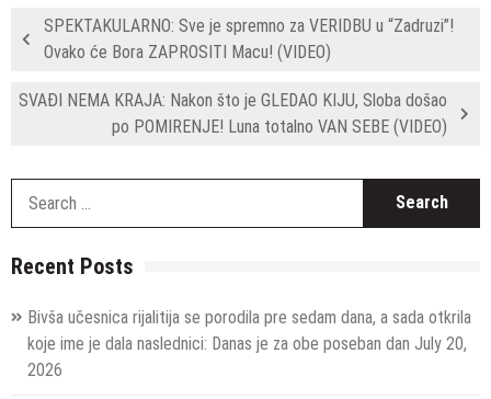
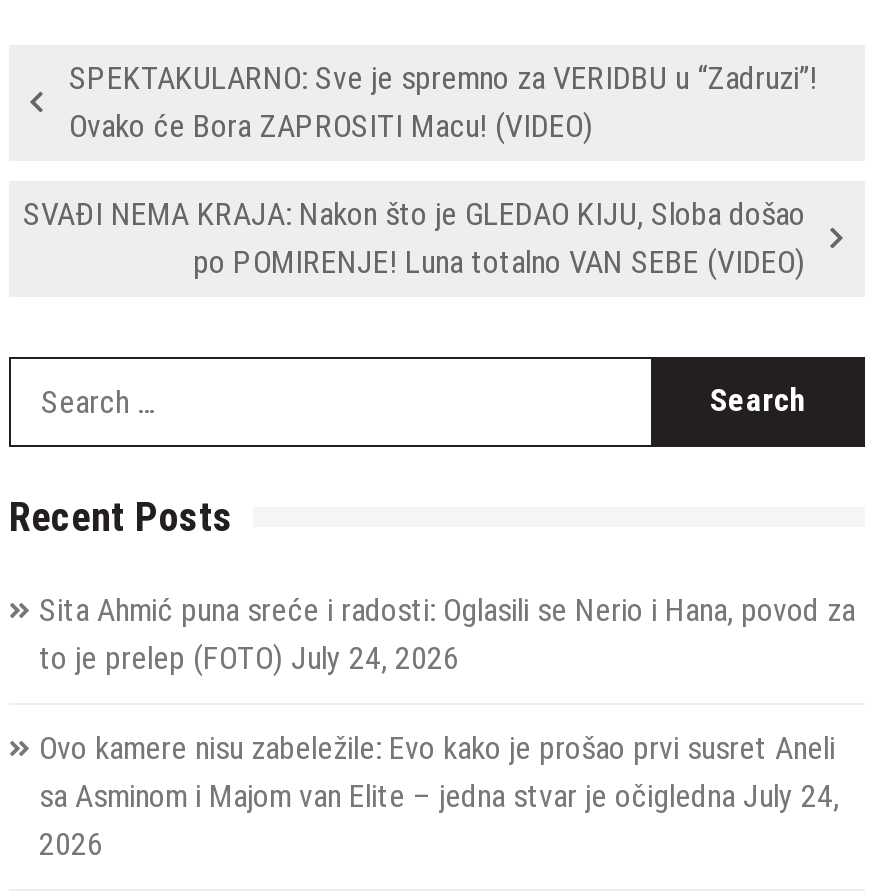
- Bivša učesnica rijalitija se porodila pre sedam dana, a sada otkrila
- koje ime je dala naslednici: Danas je za obe poseban dan July 20,
+ Sita Ahmić puna sreće i radosti: Oglasili se Nerio i Hana, povod za
+ to je prelep (FOTO) July 24, 2026
+ Ovo kamere nisu zabeležile: Evo kako je prošao prvi susret Aneli
+ sa Asminom i Majom van Elite – jedna stvar je očigledna July 24,
